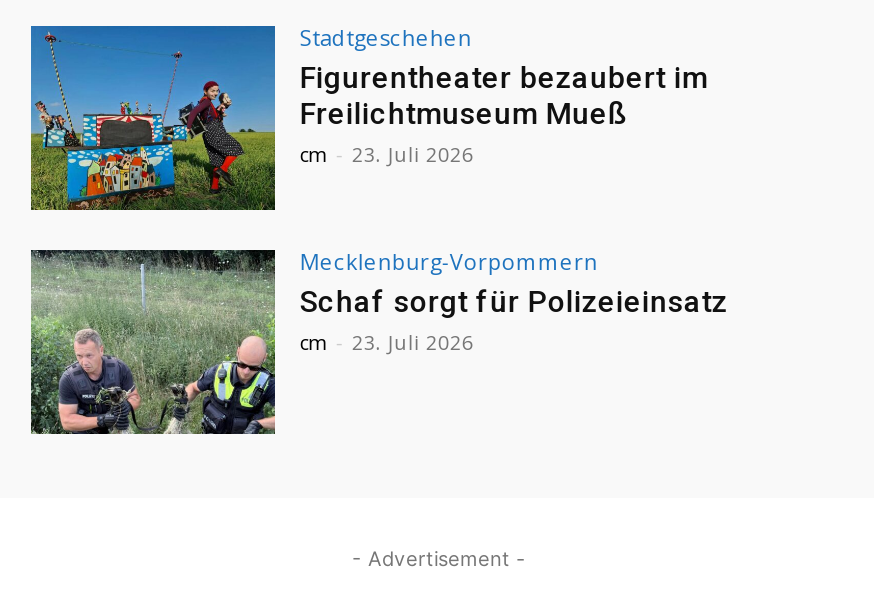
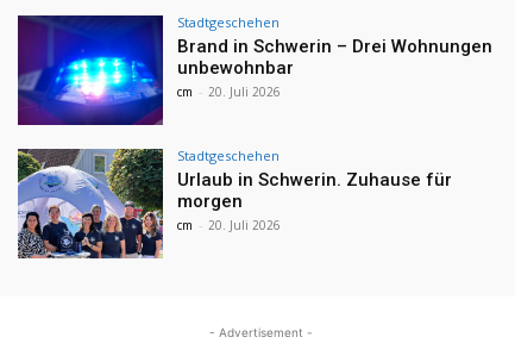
- [image]
- Figurentheater bezaubert im
- Freilichtmuseum Mueß
- cm - 23. Juli 2026
+ [image]
+ Brand in Schwerin – Drei Wohnungen
+ unbewohnbar
+ cm - 20. Juli 2026

- [image]
- Mecklenburg-Vorpommern
- Schaf sorgt für Polizeieinsatz
- cm - 23. Juli 2026
+ [image]
+ Stadtgeschehen
+ Urlaub in Schwerin. Zuhause für
+ morgen
+ cm - 20. Juli 2026
